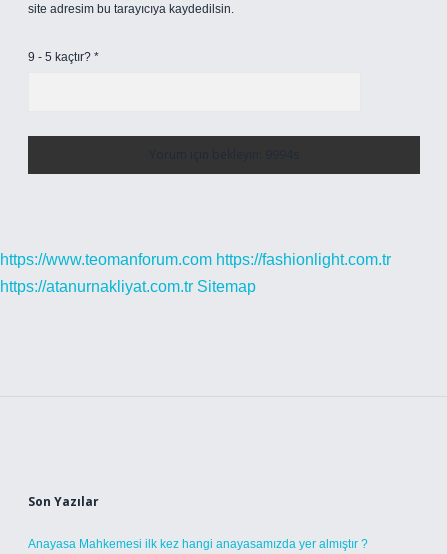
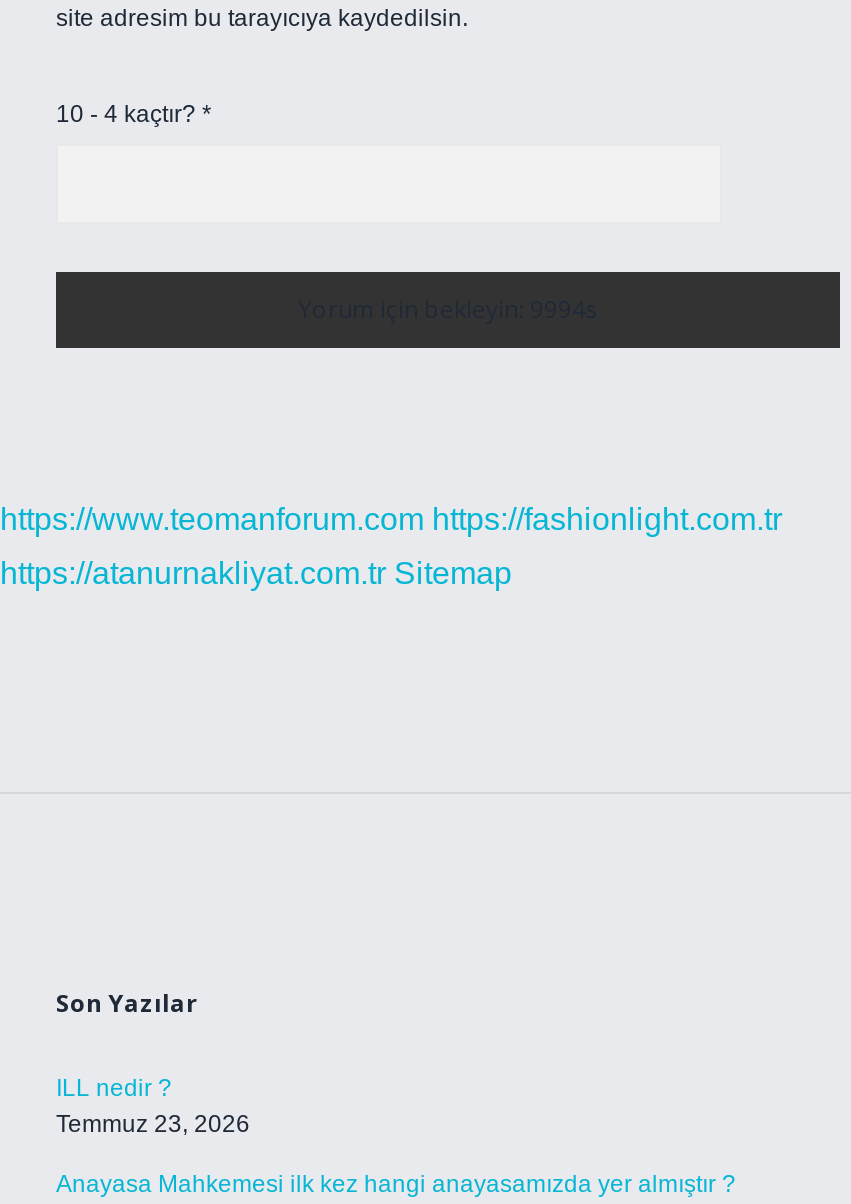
- 9 - 5 kaçtır? *
+ 10 - 4 kaçtır? *

+ ILL nedir ?
+ Temmuz 23, 2026
